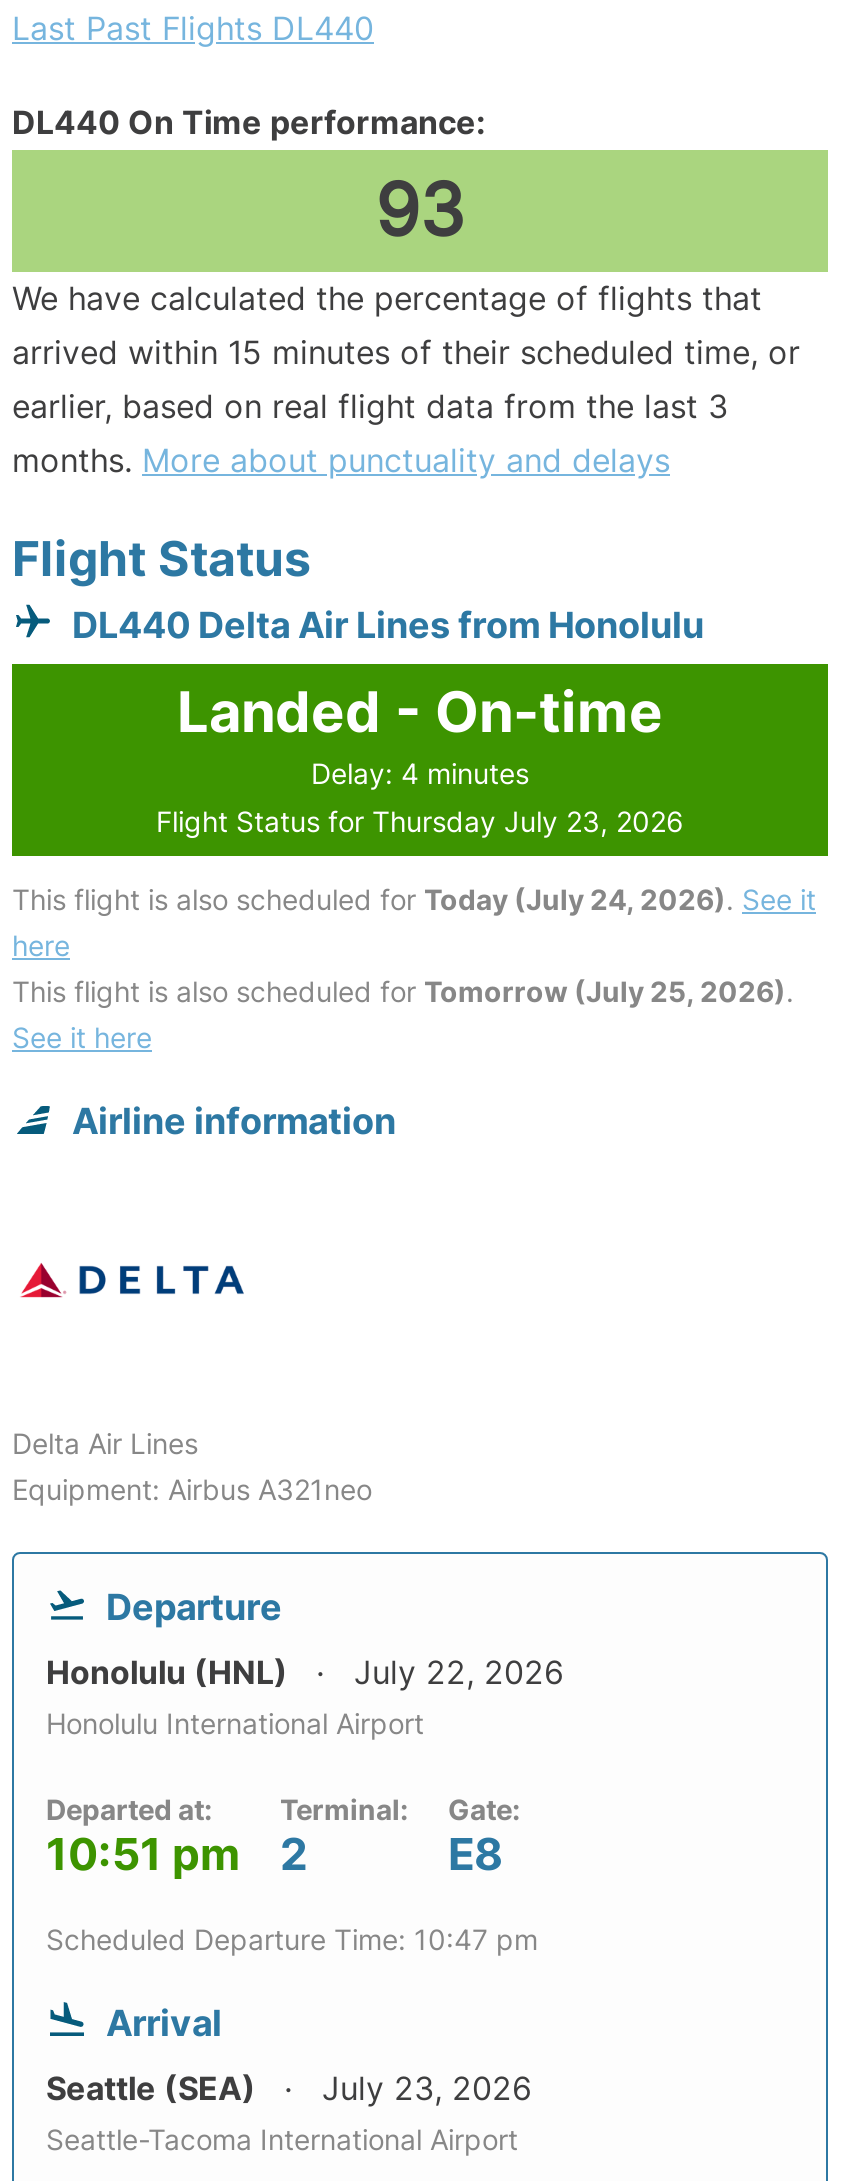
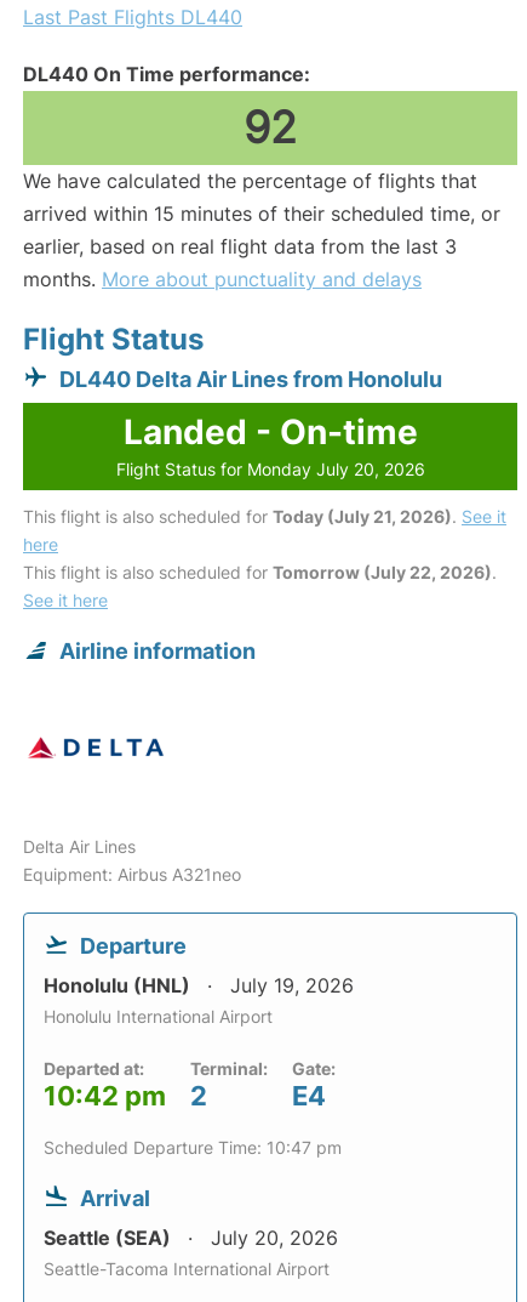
- 93
+ 92

- Delay: 4 minutes
- Flight Status for Thursday July 23, 2026
+ Flight Status for Monday July 20, 2026

- This flight is also scheduled for Today (July 24, 2026). See it
+ This flight is also scheduled for Today (July 21, 2026). See it

- This flight is also scheduled for Tomorrow (July 25, 2026).
+ This flight is also scheduled for Tomorrow (July 22, 2026).

- Honolulu (HNL) July 22, 2026
+ Honolulu (HNL) July 19, 2026

- 10:51 pm 2
+ 10:42 pm 2

- E8
+ E4

- Seattle (SEA) July 23, 2026
+ Seattle (SEA) July 20, 2026
